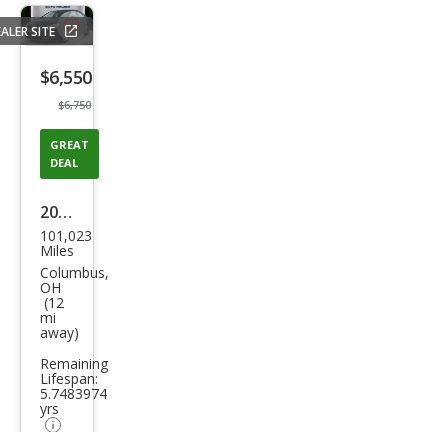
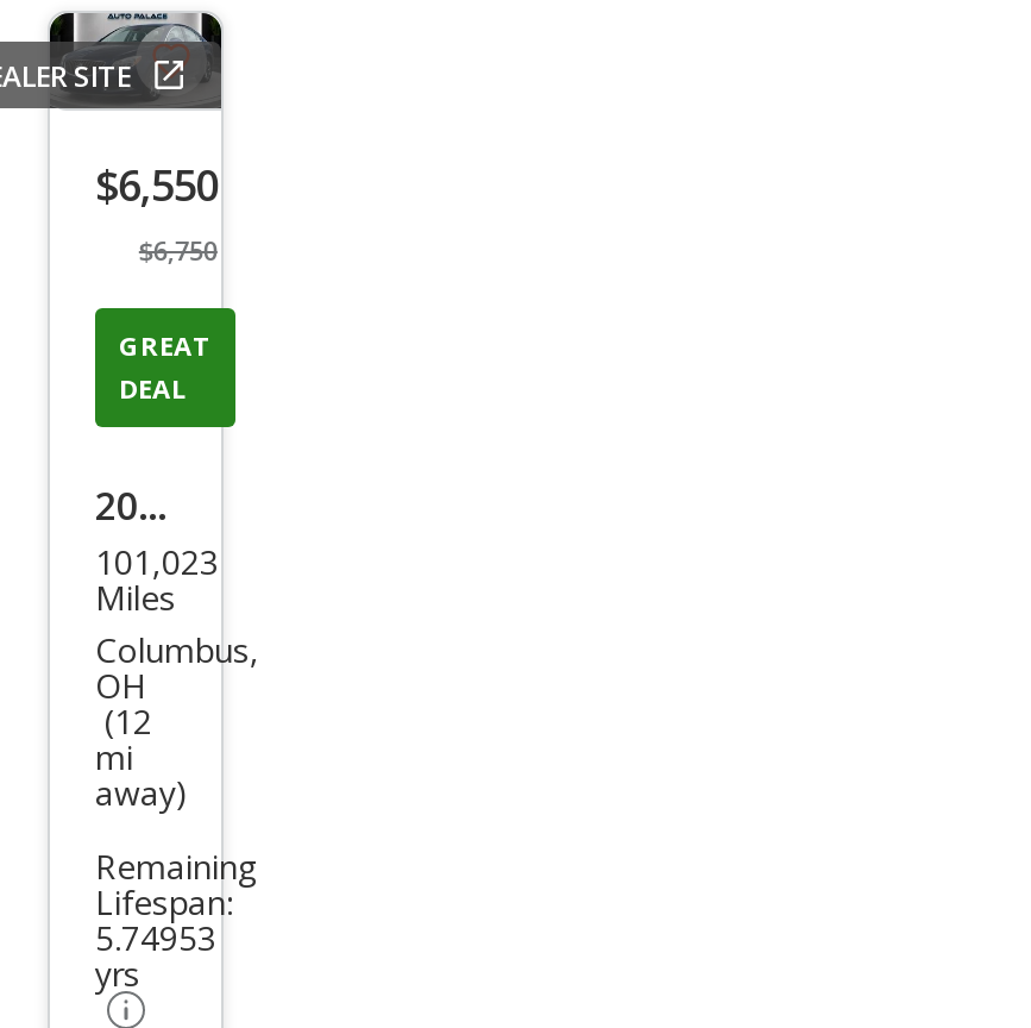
- 5.7483974
+ 5.74953
